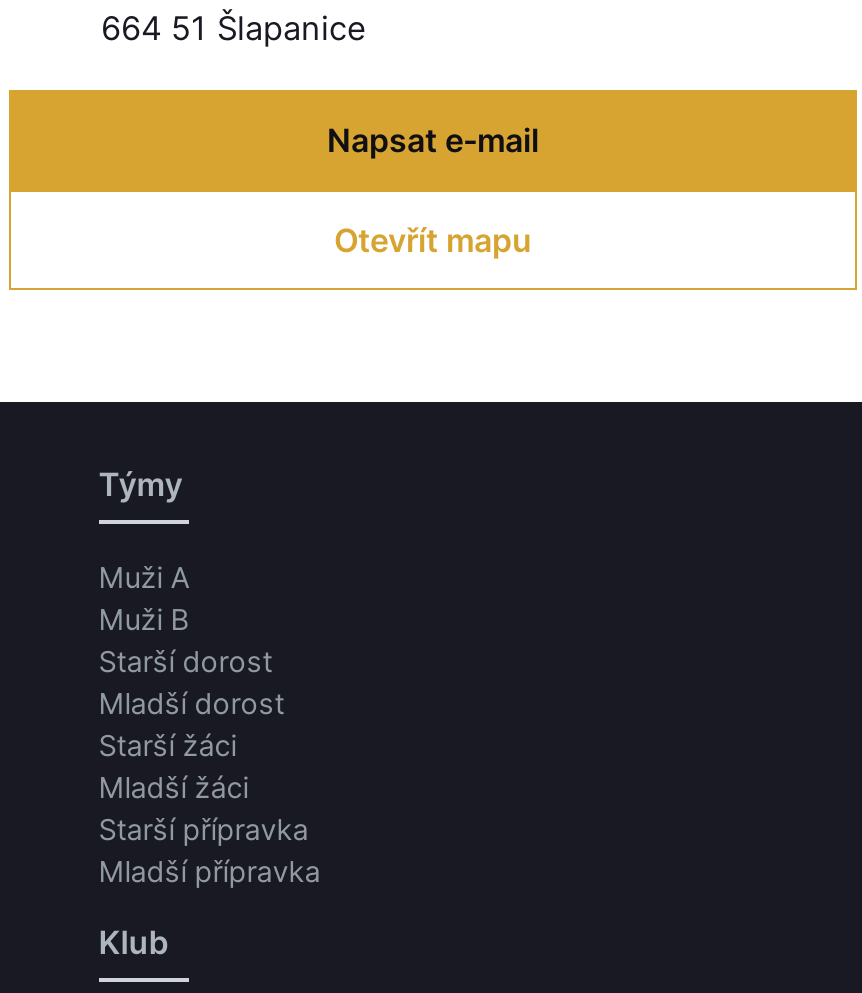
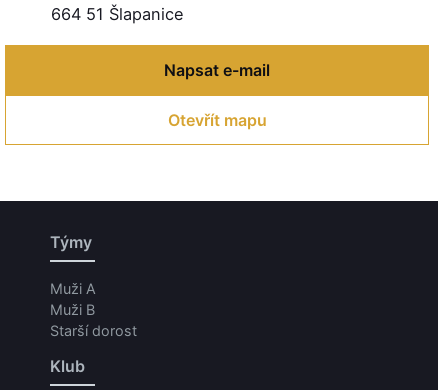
- Mladší dorost
- Starší žáci
- Mladší žáci
- Starší přípravka
- Mladší přípravka
